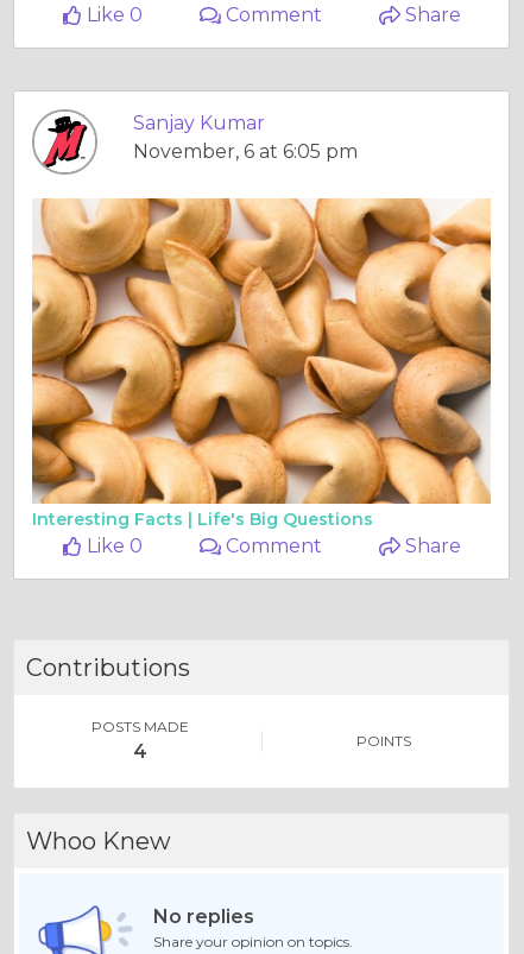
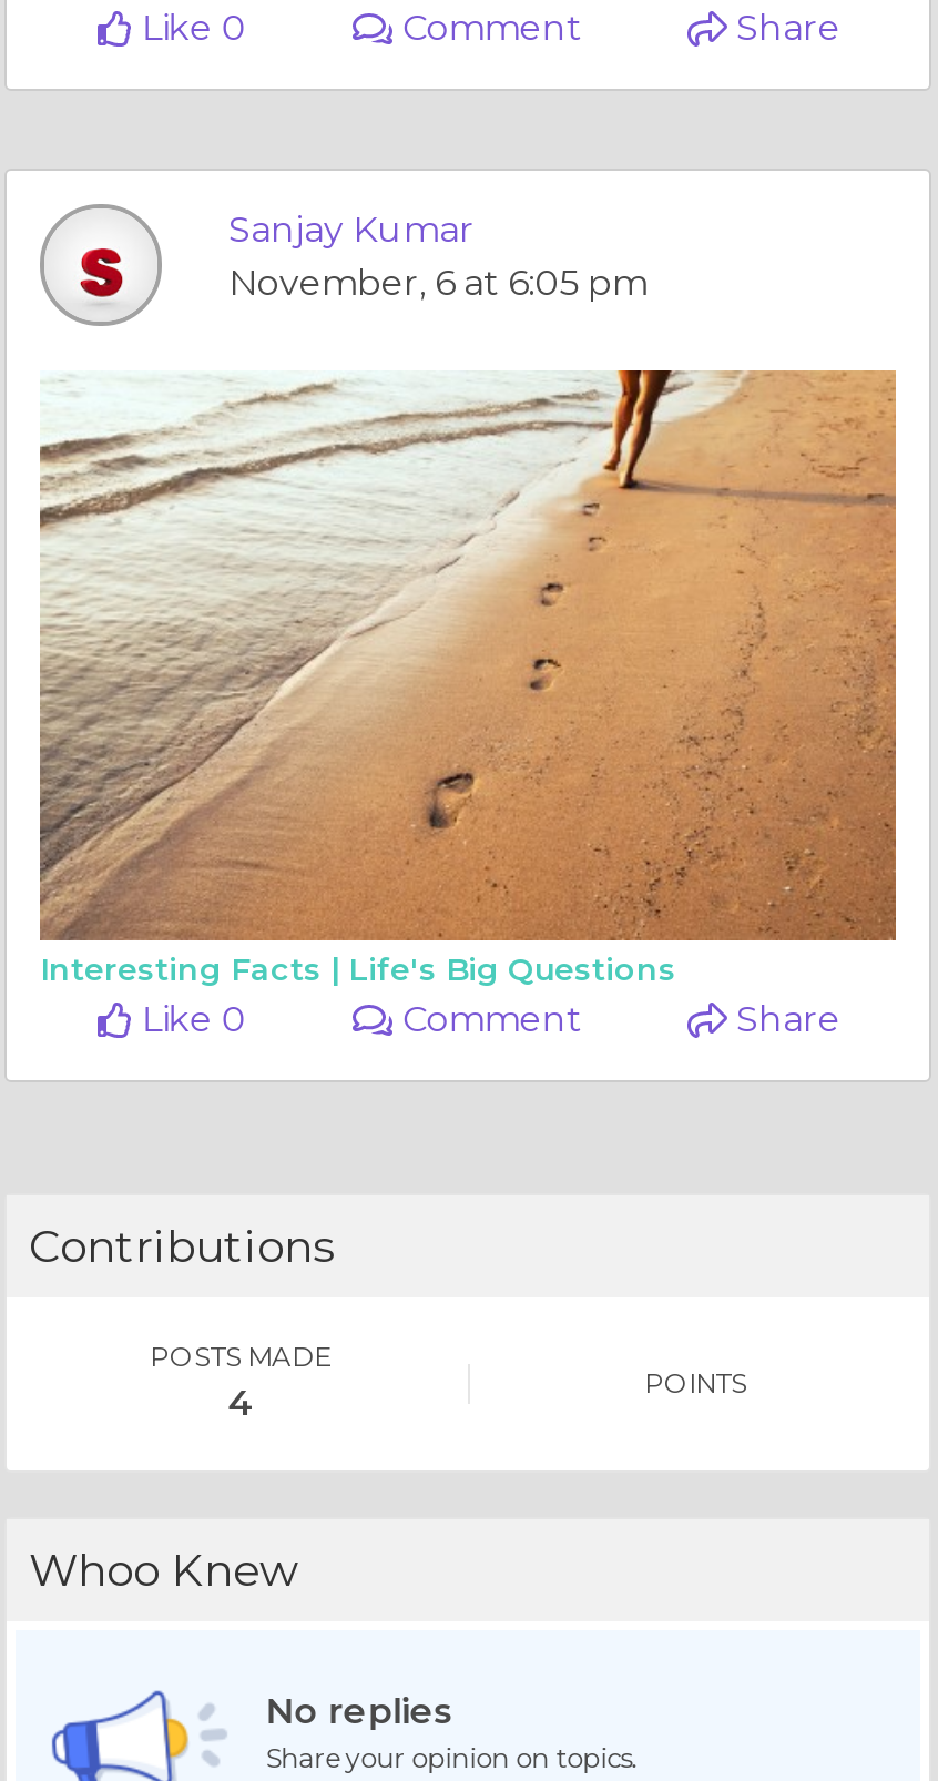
- [image]
+ [image]

- [image]
+ [image]
